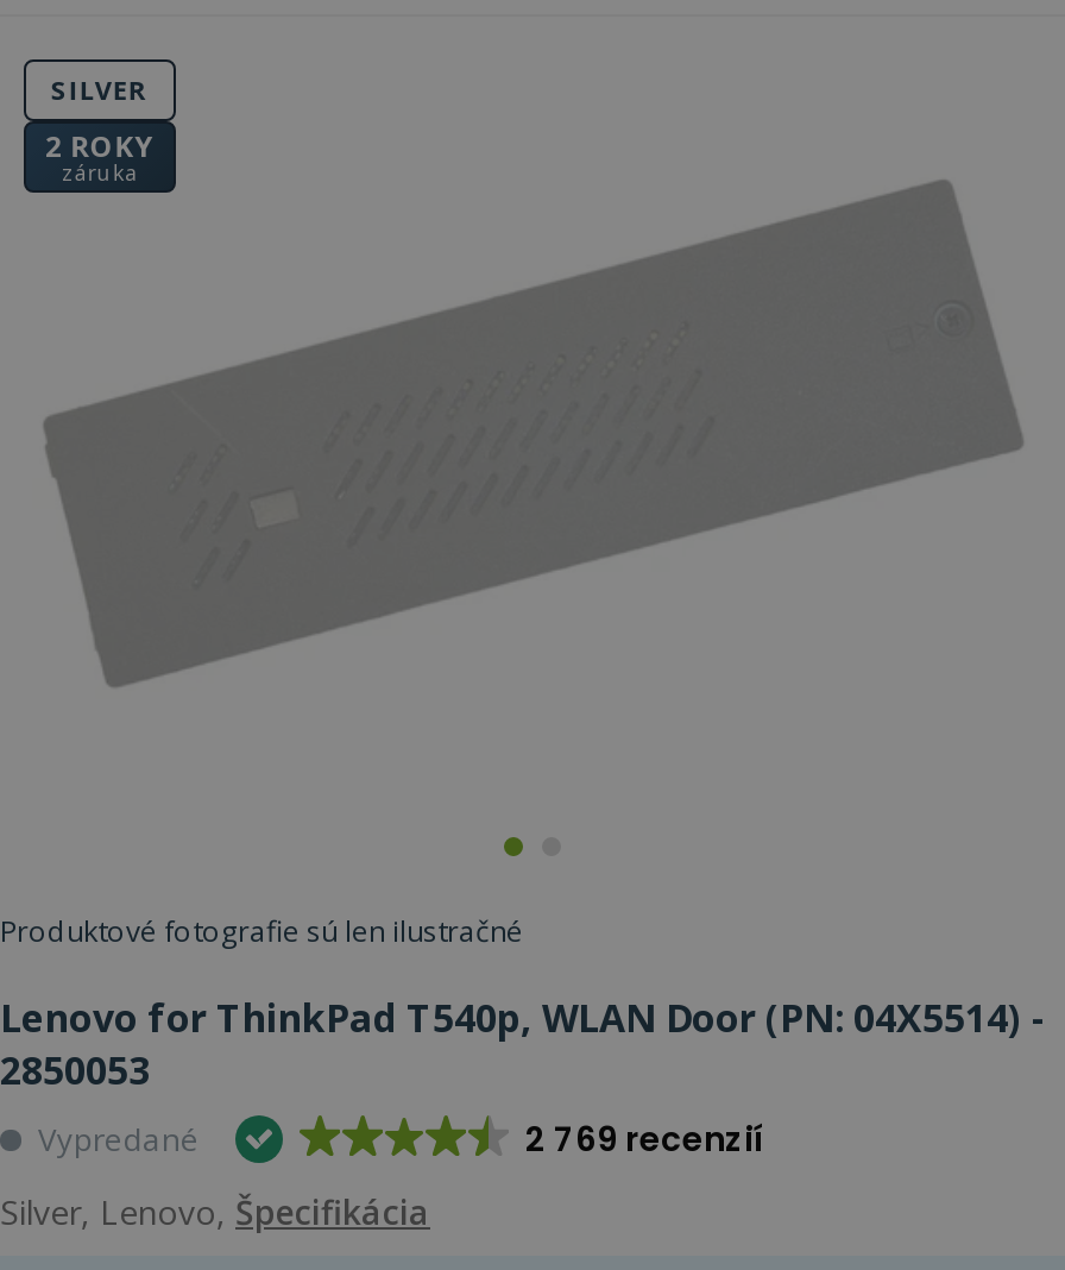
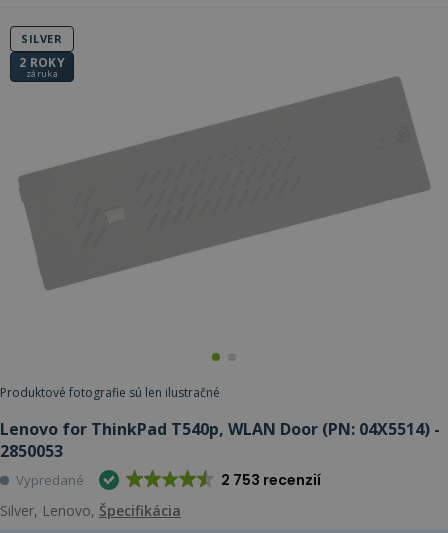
- 2 769 recenzií
+ 2 753 recenzií
